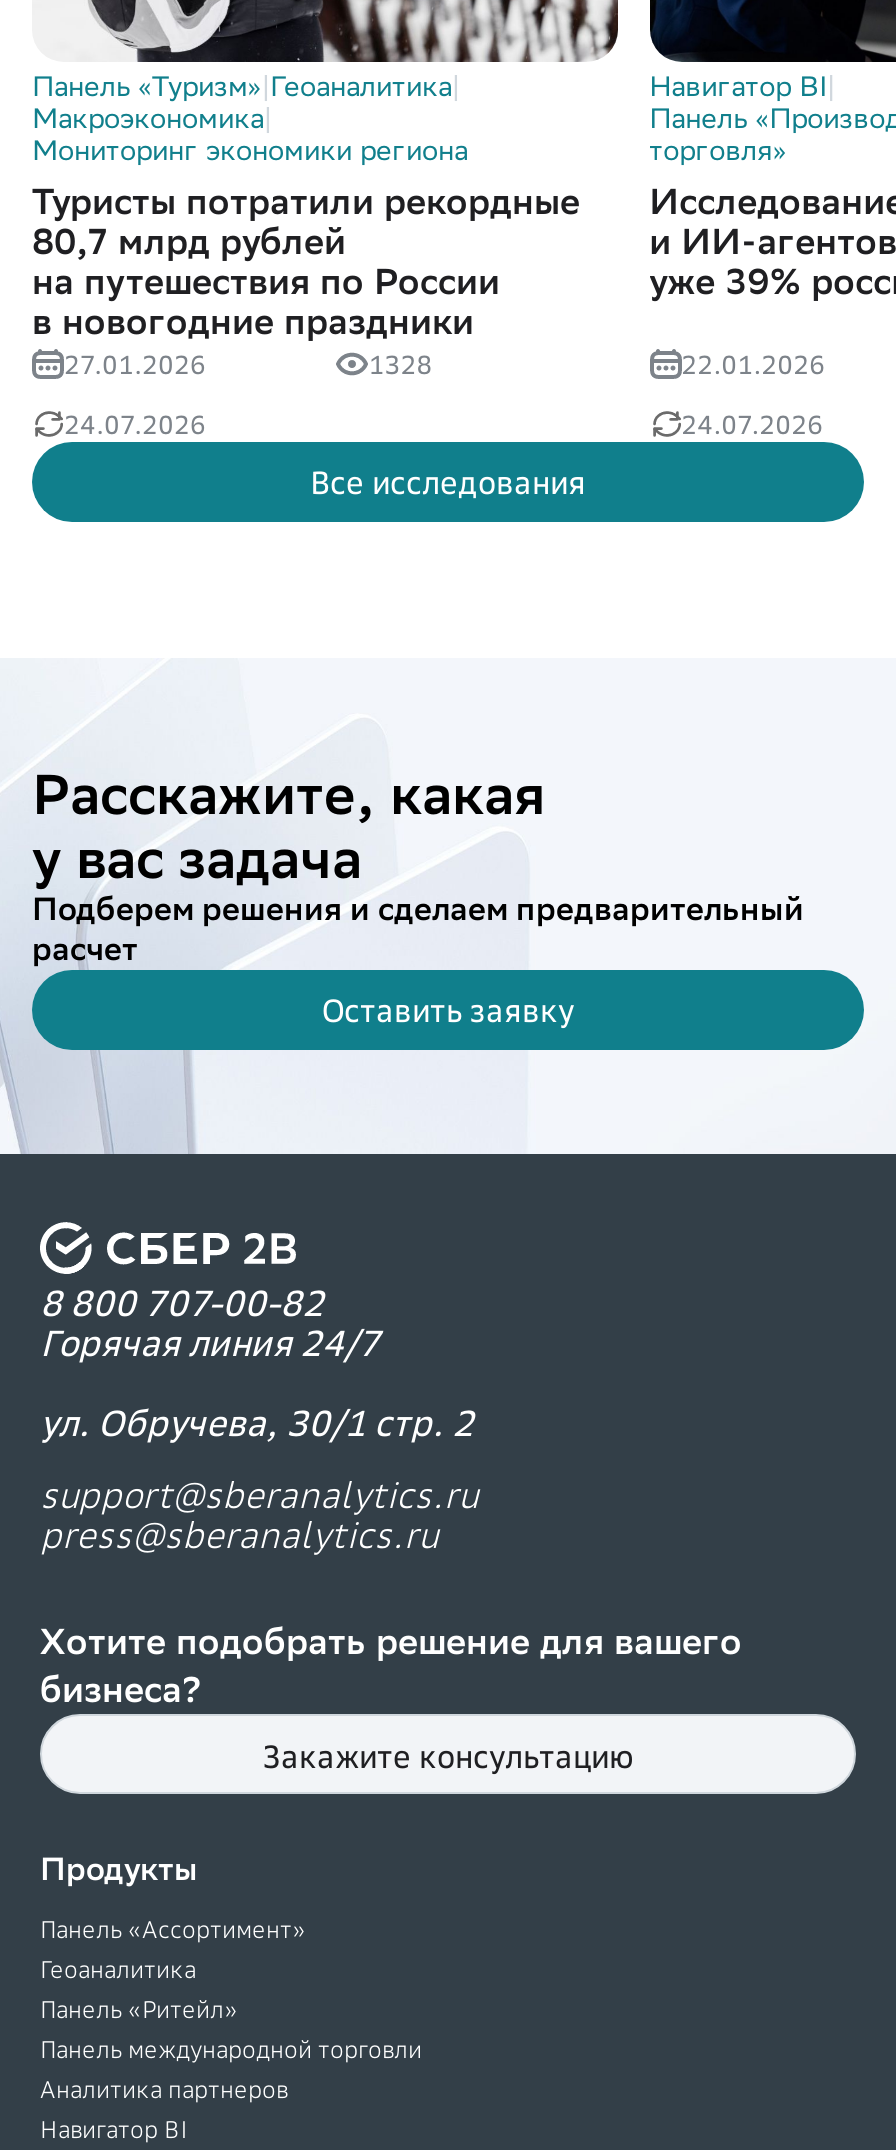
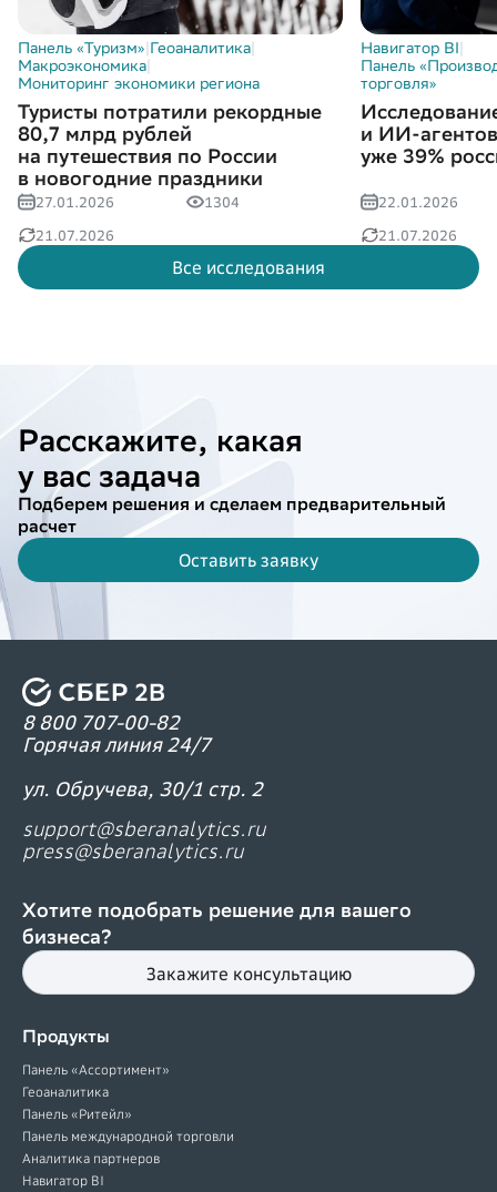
- 1328
+ 1304

- 24.07.2026
+ 21.07.2026

- 24.07.2026
+ 21.07.2026
